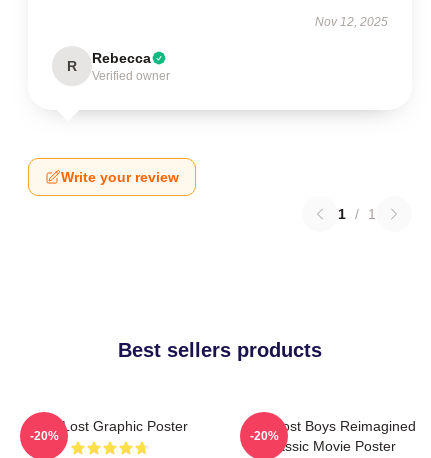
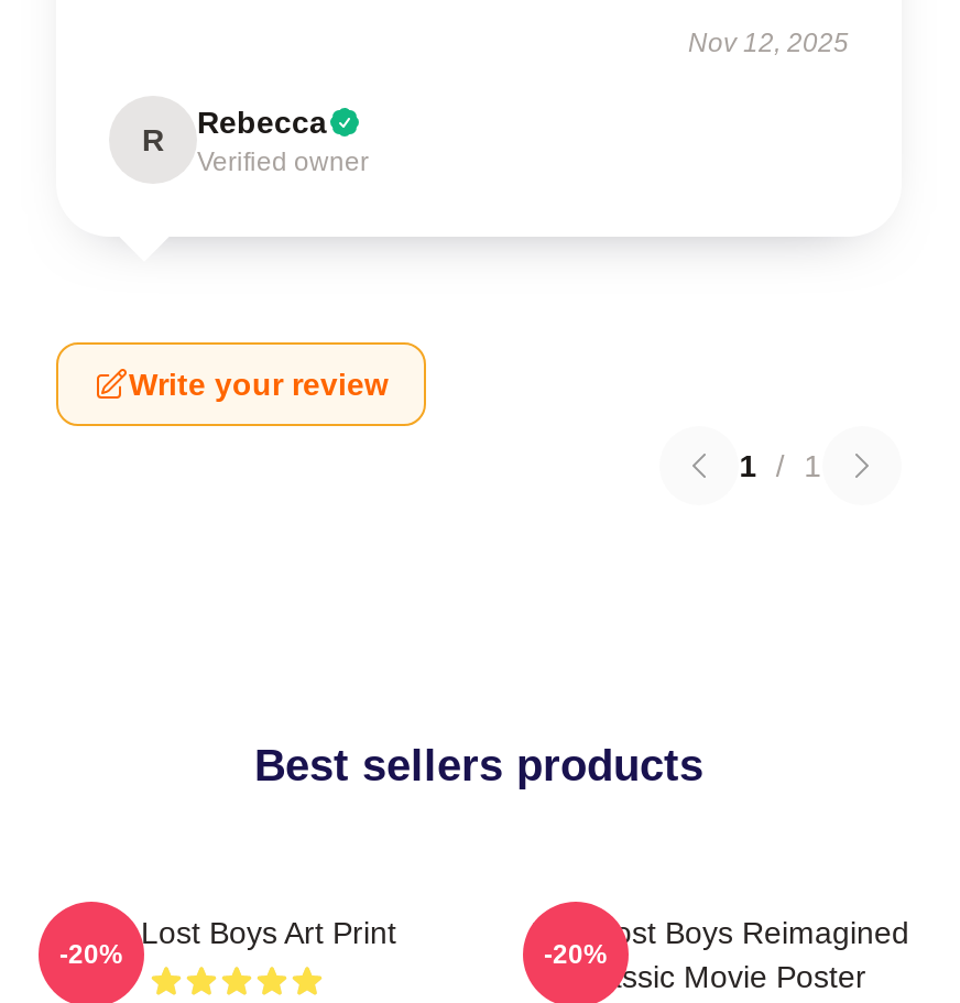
- The Lost Graphic Poster
+ The Lost Boys Art Print
